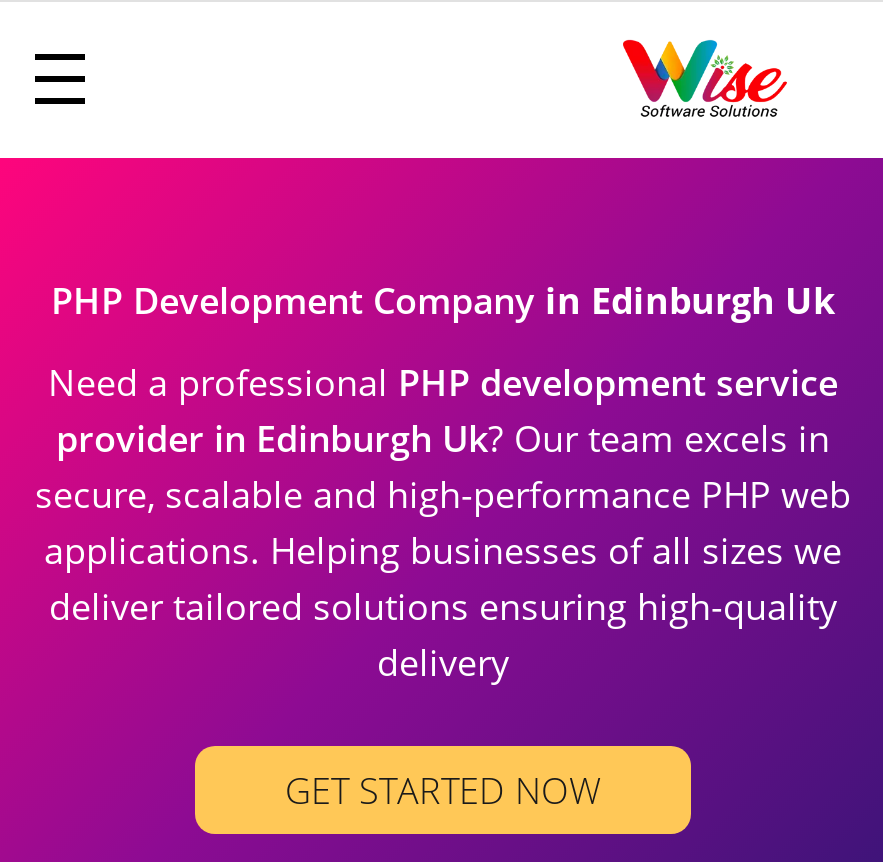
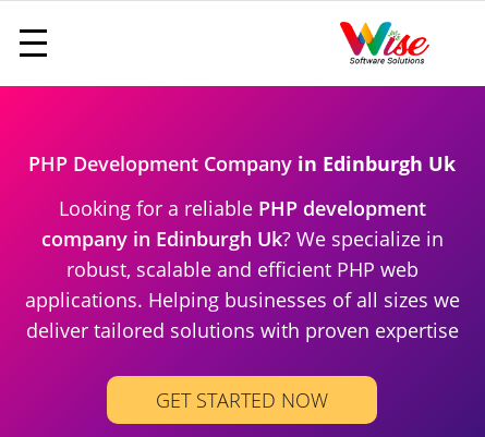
- Need a professional PHP development service
- provider in Edinburgh Uk? Our team excels in
- secure, scalable and high-performance PHP web
+ Looking for a reliable PHP development
+ company in Edinburgh Uk? We specialize in
+ robust, scalable and efficient PHP web

- deliver tailored solutions ensuring high-quality
- delivery
+ deliver tailored solutions with proven expertise
